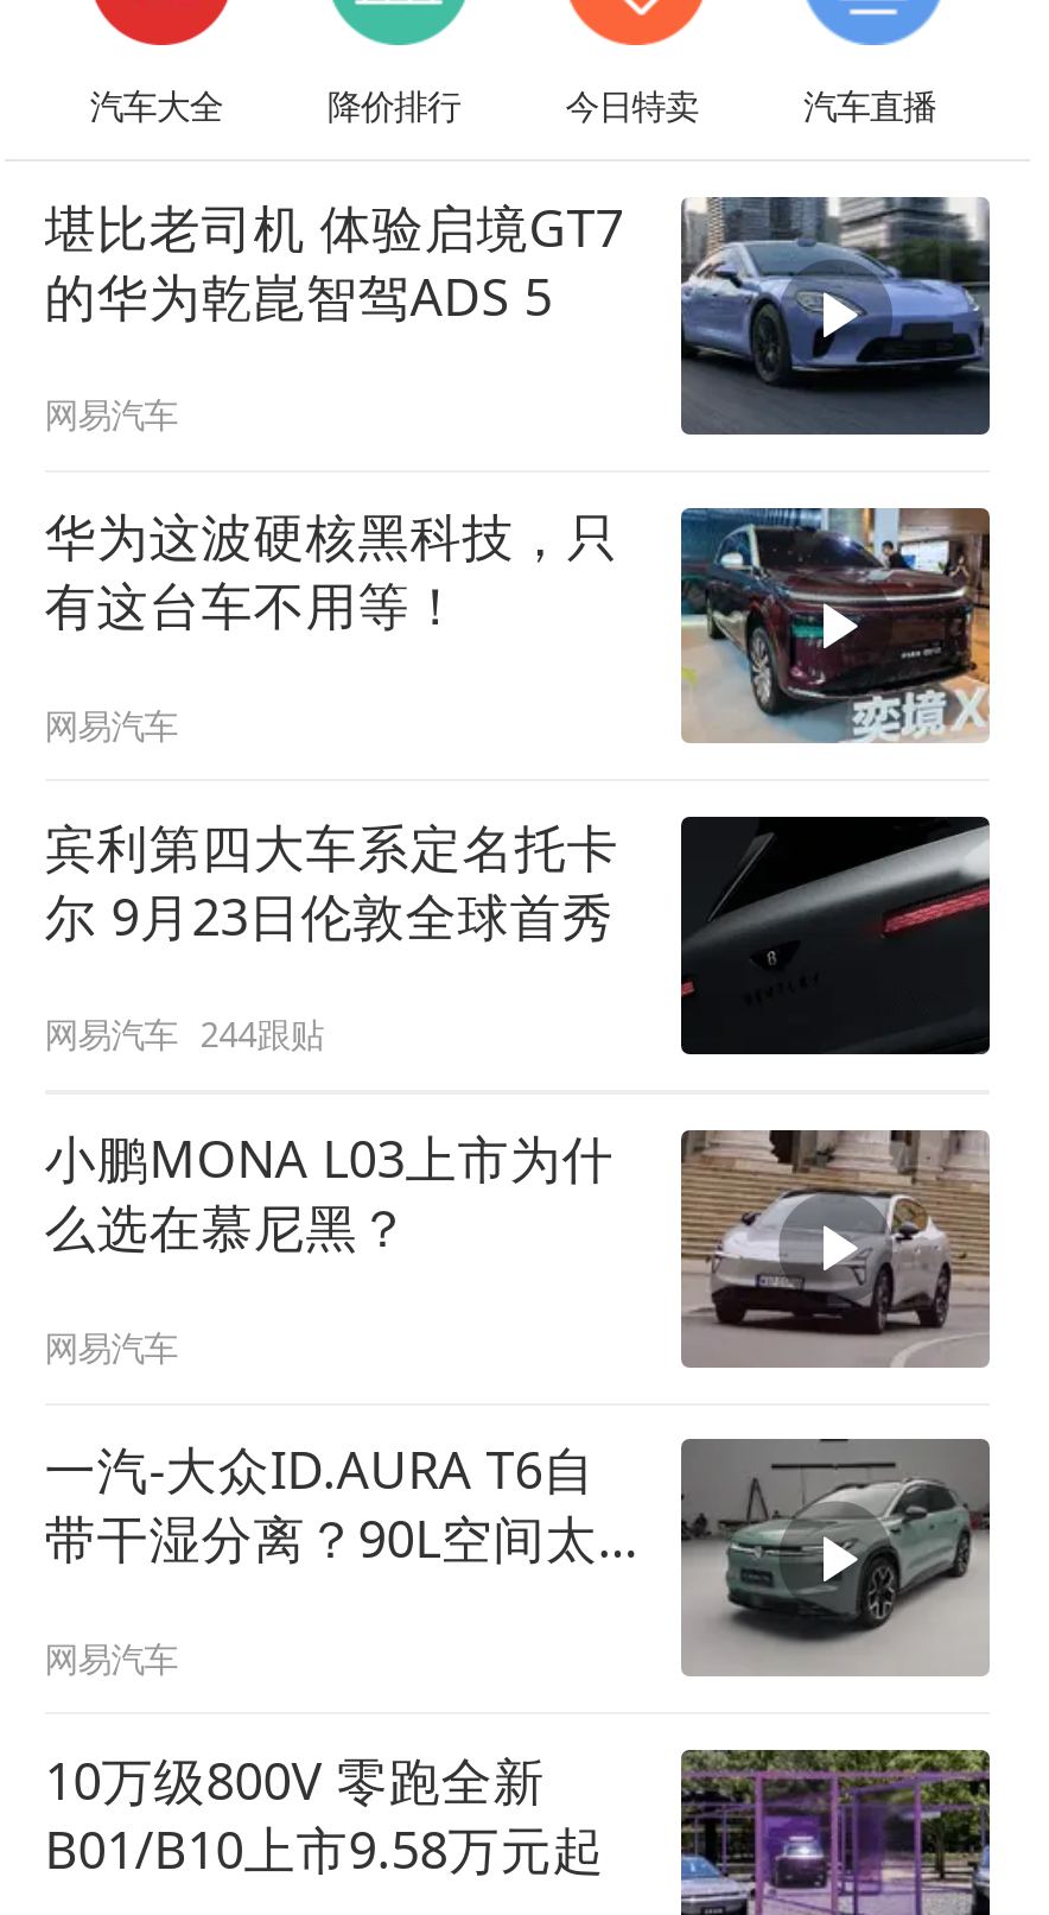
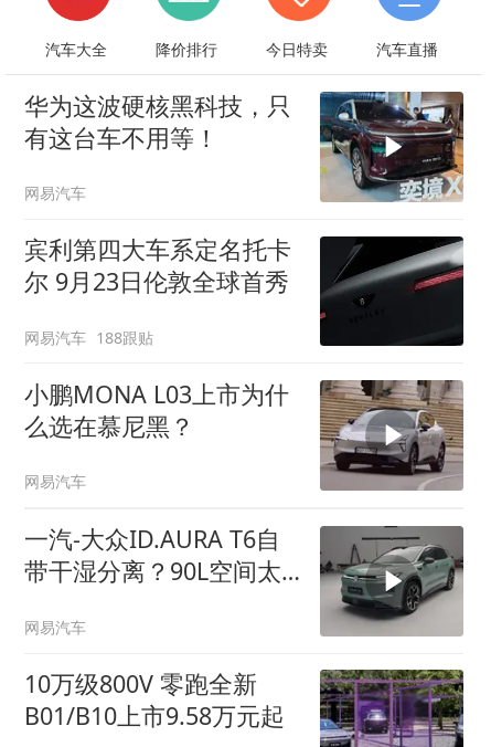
- [image]
- 堪比老司机 体验启境GT7
- 的华为乾崑智驾ADS 5
- 网易汽车

- 网易汽车 244跟贴
+ 网易汽车 188跟贴
